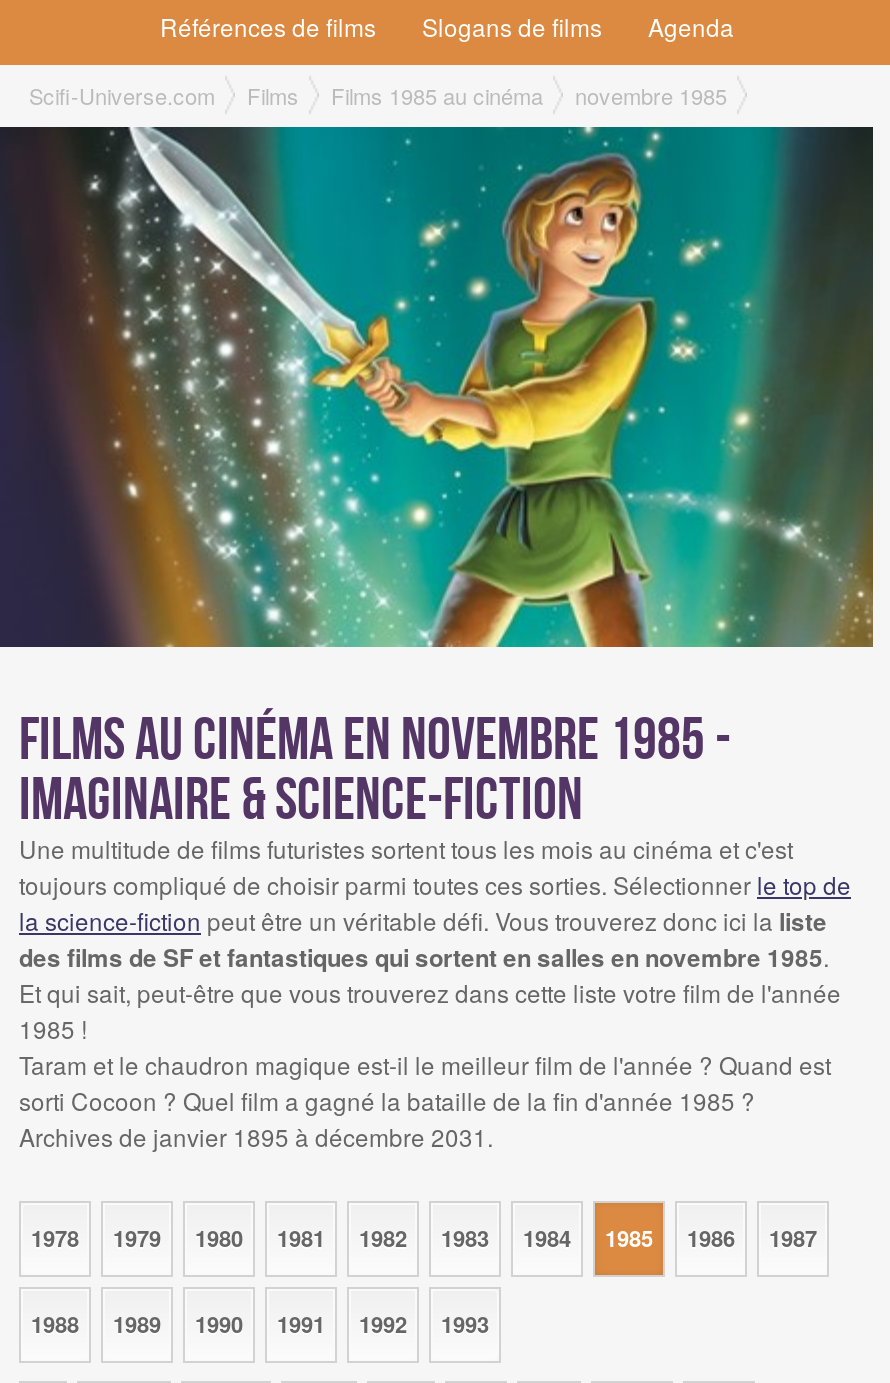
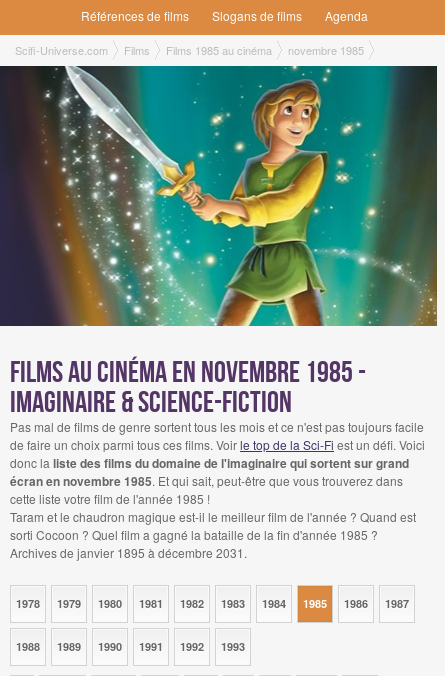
- Une multitude de films futuristes sortent tous les mois au cinéma et c'est
- toujours compliqué de choisir parmi toutes ces sorties. Sélectionner le top de
- la science-fiction peut être un véritable défi. Vous trouverez donc ici la liste
- des films de SF et fantastiques qui sortent en salles en novembre 1985.
- Et qui sait, peut-être que vous trouverez dans cette liste votre film de l'année
- 1985 !
+ Pas mal de films de genre sortent tous les mois et ce n'est pas toujours facile
+ de faire un choix parmi tous ces films. Voir le top de la Sci-Fi est un défi. Voici
+ donc la liste des films du domaine de l'imaginaire qui sortent sur grand
+ écran en novembre 1985. Et qui sait, peut-être que vous trouverez dans
+ cette liste votre film de l'année 1985 !
